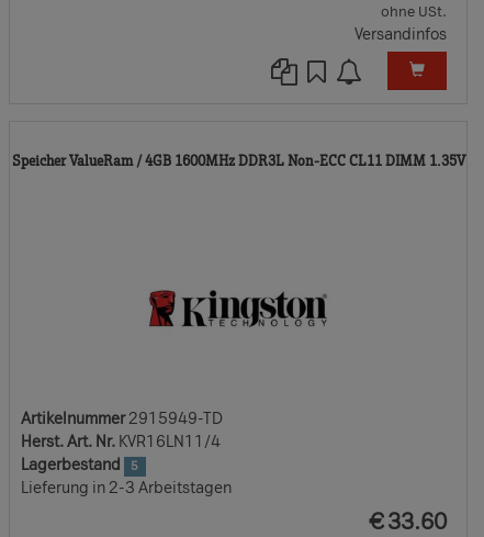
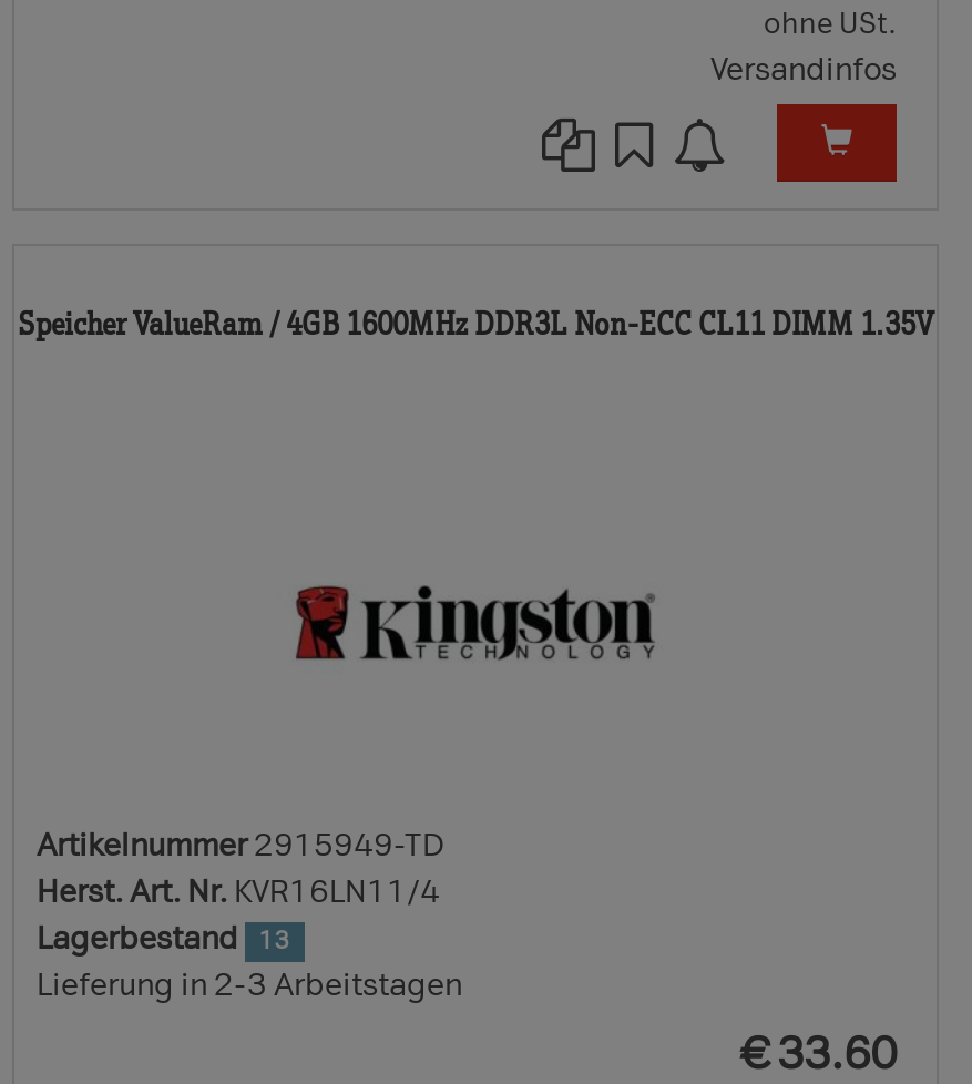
- Lagerbestand 5
+ Lagerbestand 13
